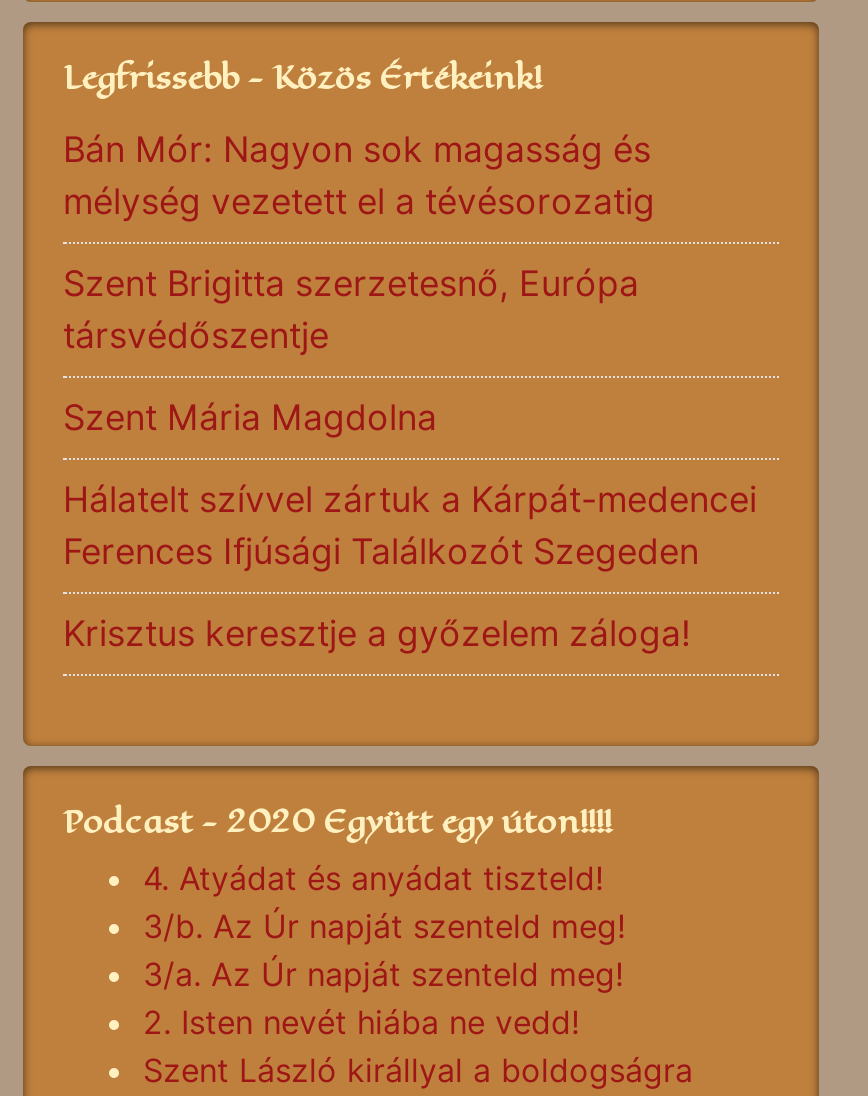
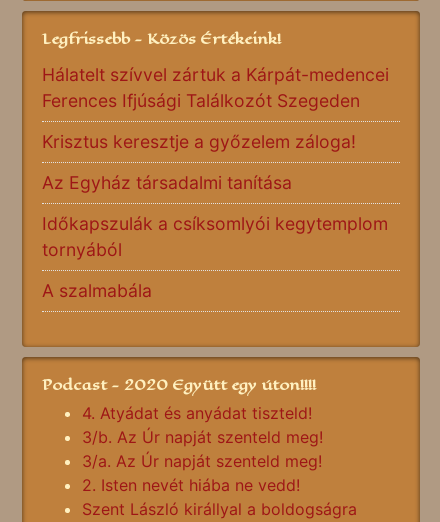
- Bán Mór: Nagyon sok magasság és
- mélység vezetett el a tévésorozatig
- Szent Brigitta szerzetesnő, Európa
- társvédőszentje
- Szent Mária Magdolna

moved up: Hálatelt szívvel zártuk a Kárpát-medencei | Ferences Ifjúsági Találkozót Szegeden | Krisztus keresztje a győzelem záloga!

+ Az Egyház társadalmi tanítása
+ Időkapszulák a csíksomlyói kegytemplom
+ tornyából
+ A szalmabála
